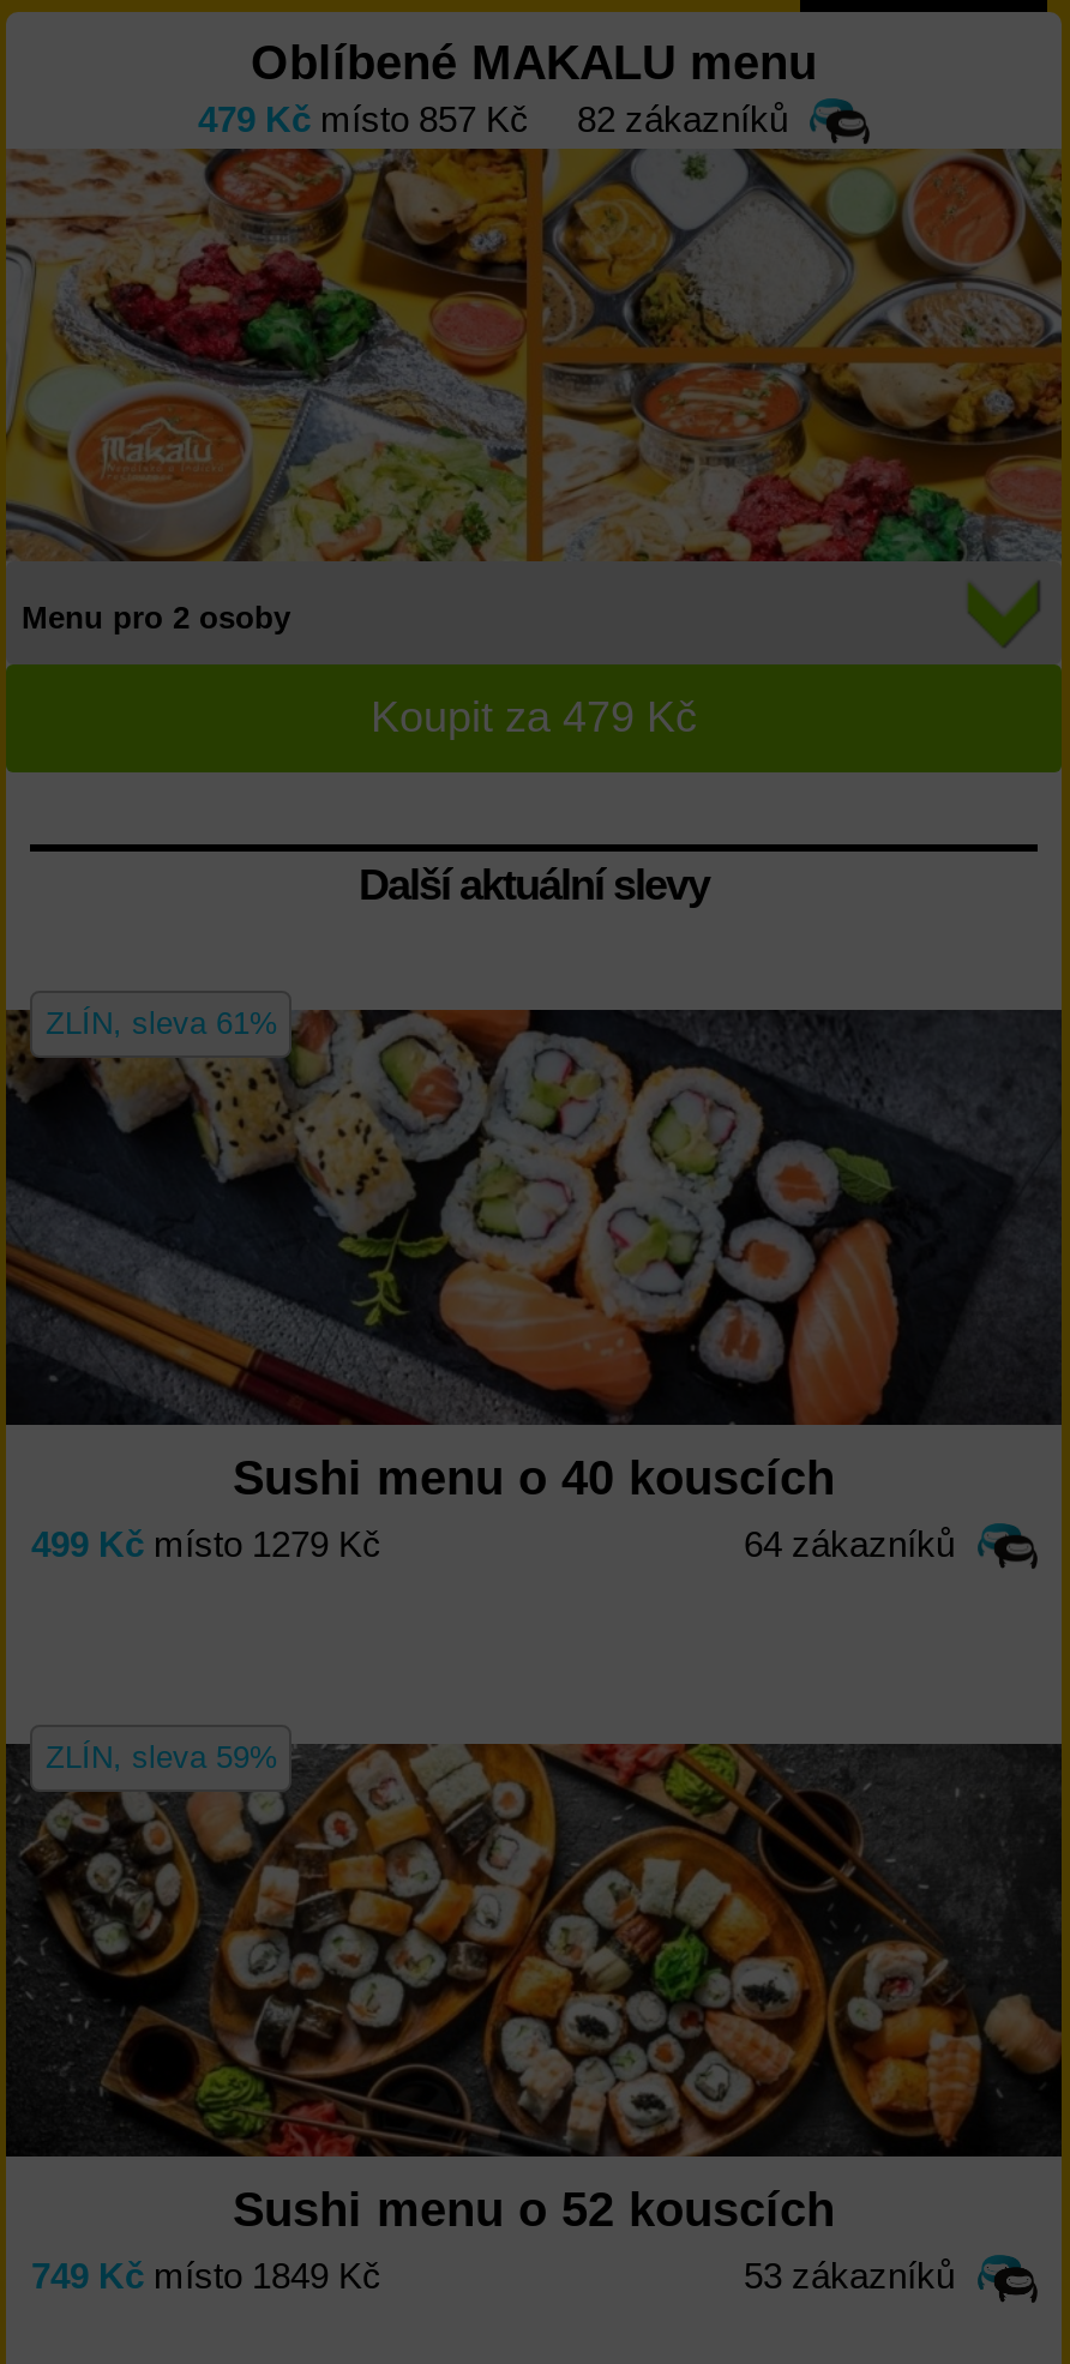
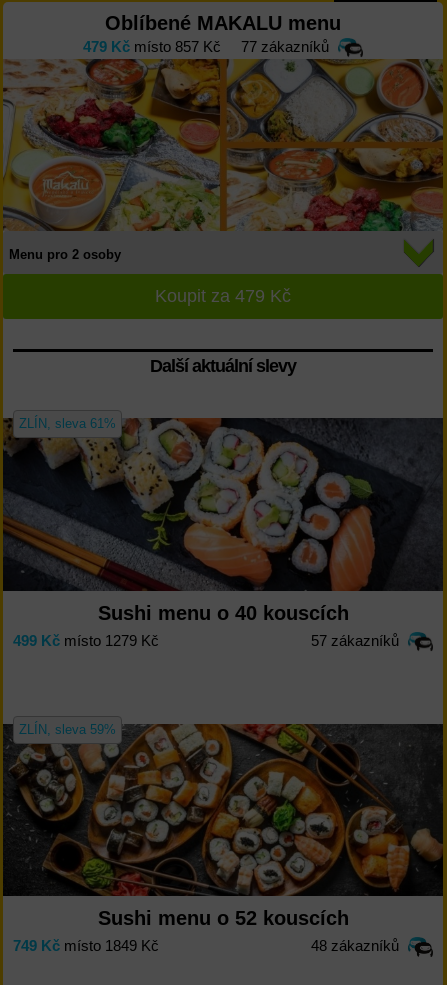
- 479 Kč místo 857 Kč 82 zákazníků
+ 479 Kč místo 857 Kč 77 zákazníků

- 64 zákazníků
+ 57 zákazníků

- 53 zákazníků
+ 48 zákazníků
